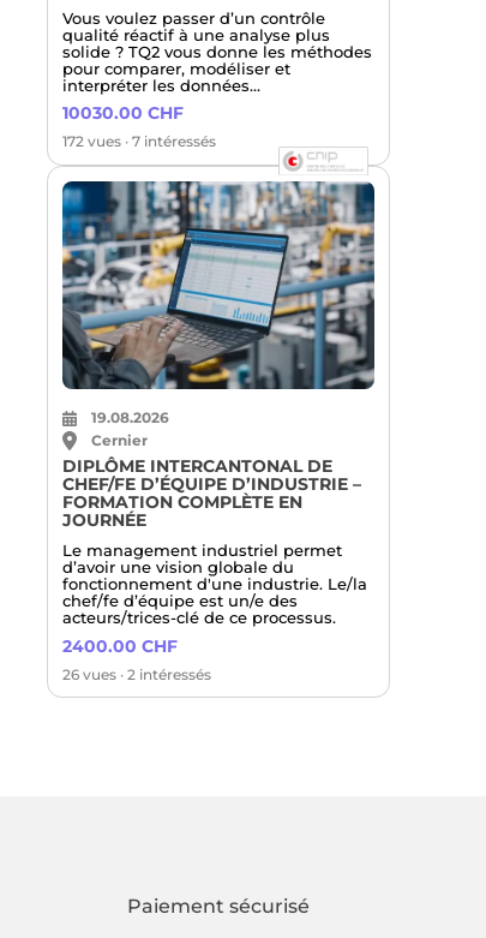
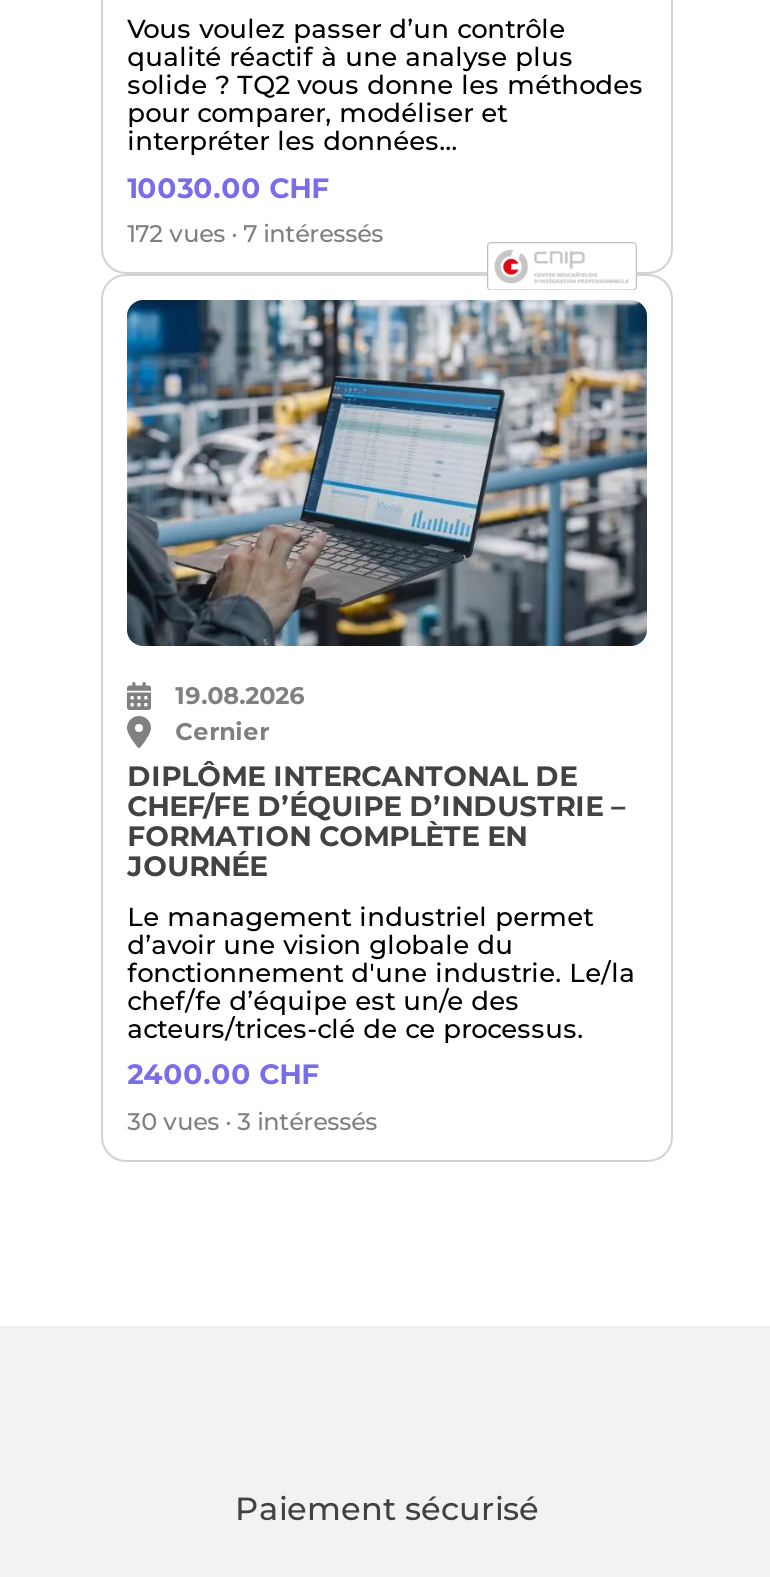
- 26 vues · 2 intéressés
+ 30 vues · 3 intéressés
